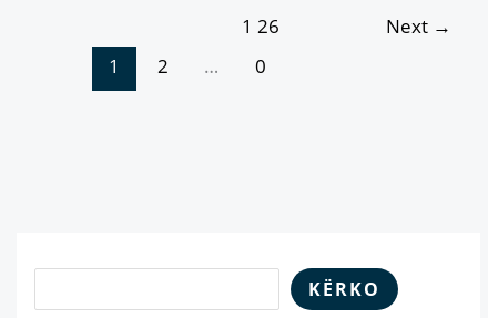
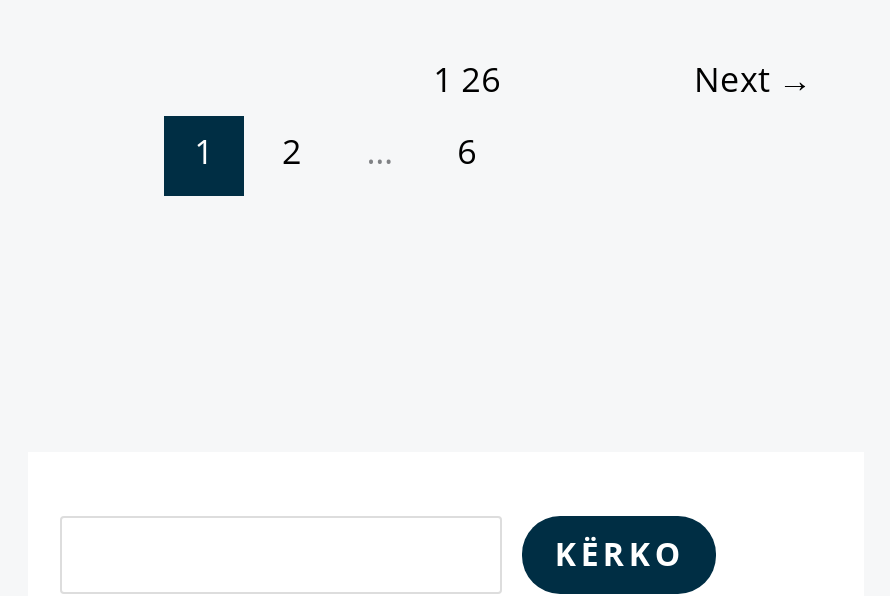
- 0
+ 6
